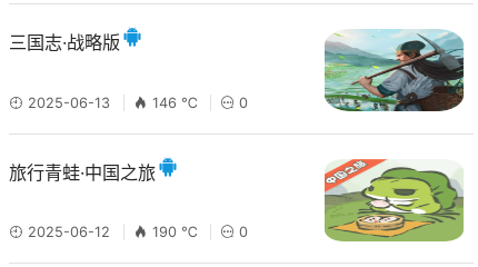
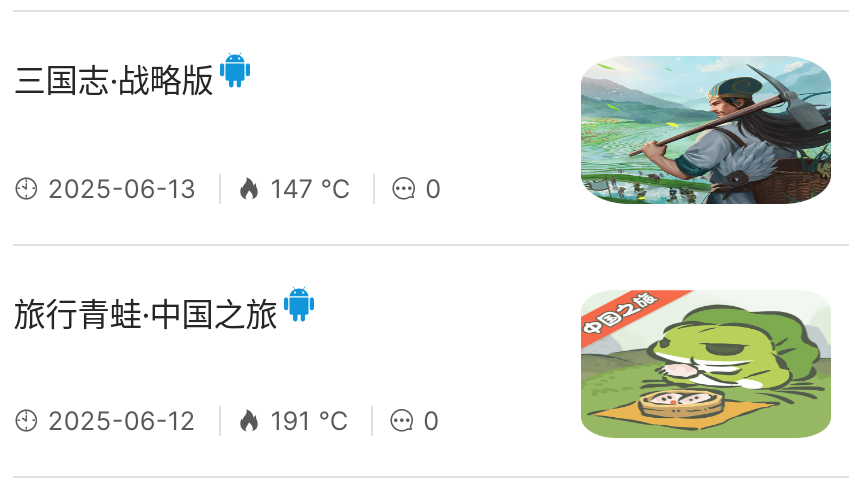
- 146 ℃
+ 147 ℃

- 190 ℃
+ 191 ℃
